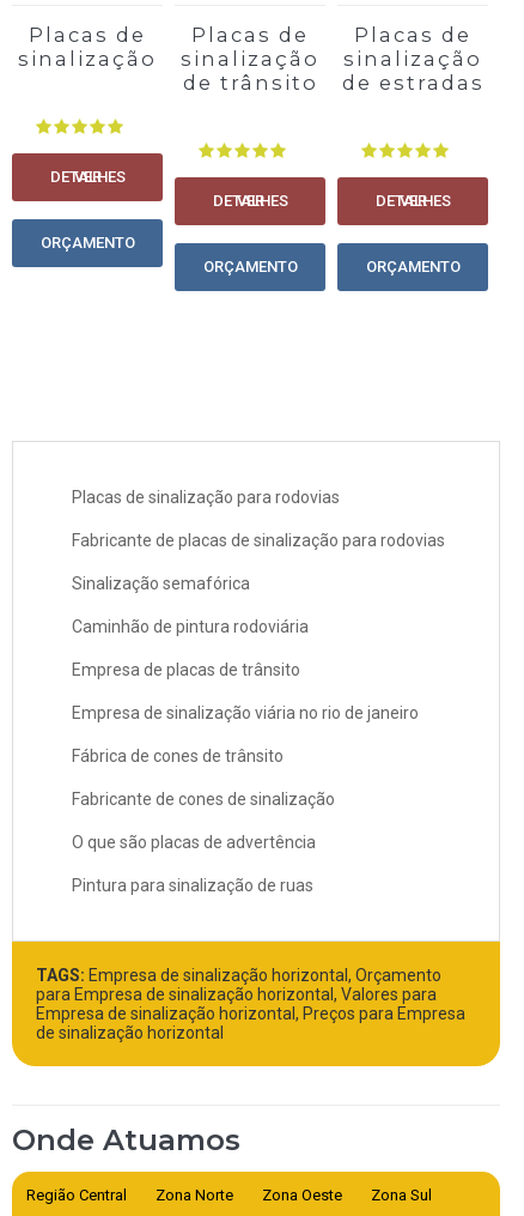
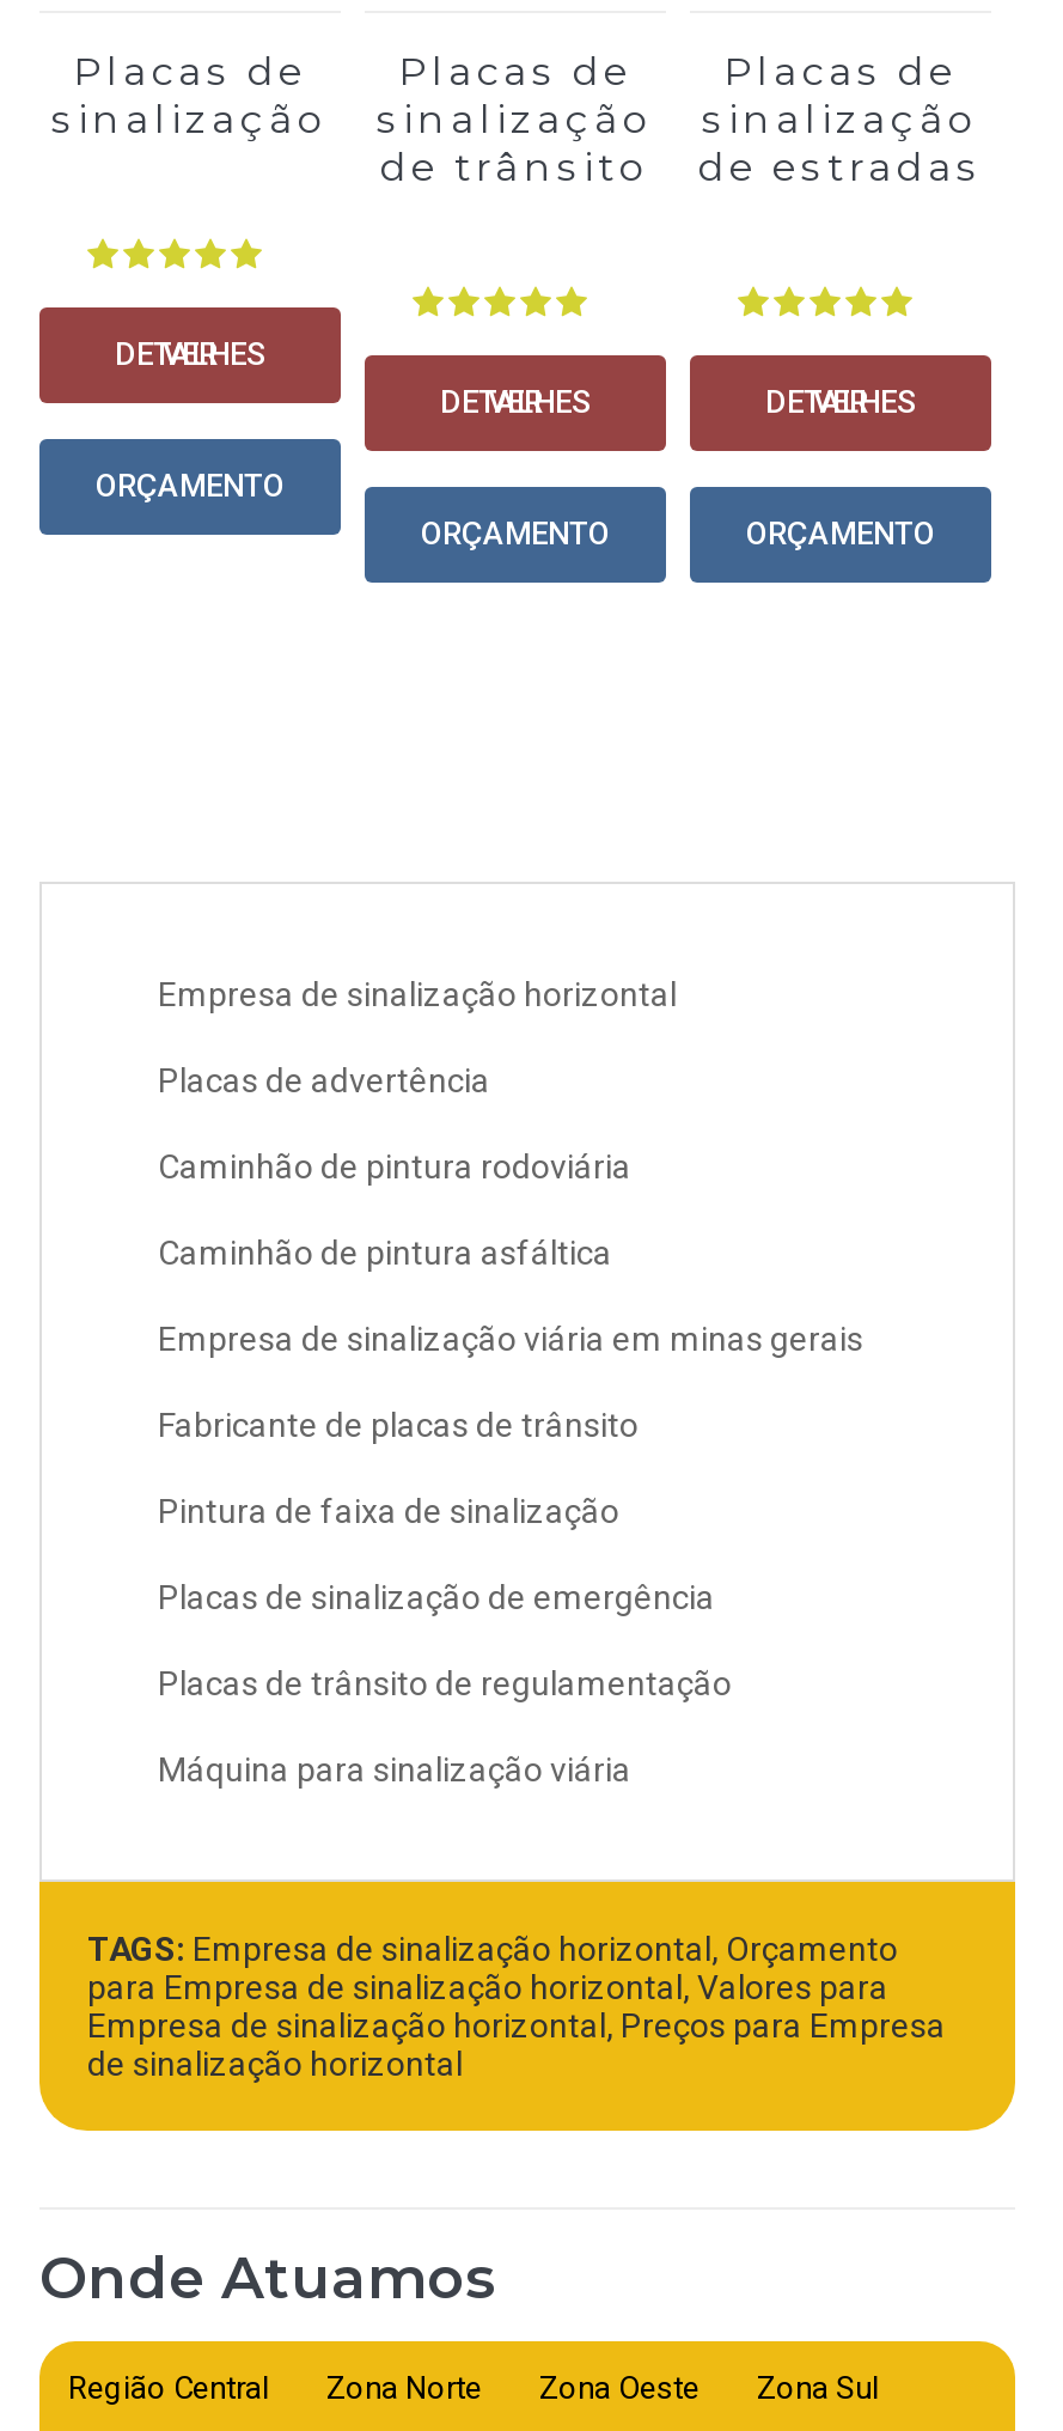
- Placas de sinalização para rodovias
- Fabricante de placas de sinalização para rodovias
- Sinalização semafórica
+ Empresa de sinalização horizontal
+ Placas de advertência

moved up: Caminhão de pintura rodoviária

- Empresa de placas de trânsito
- Empresa de sinalização viária no rio de janeiro
- Fábrica de cones de trânsito
- Fabricante de cones de sinalização
- O que são placas de advertência
- Pintura para sinalização de ruas
+ Caminhão de pintura asfáltica
+ Empresa de sinalização viária em minas gerais
+ Fabricante de placas de trânsito
+ Pintura de faixa de sinalização
+ Placas de sinalização de emergência
+ Placas de trânsito de regulamentação
+ Máquina para sinalização viária
